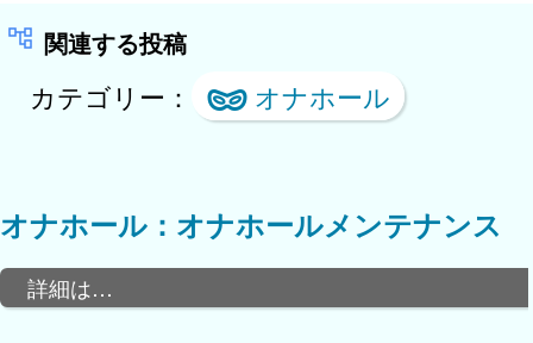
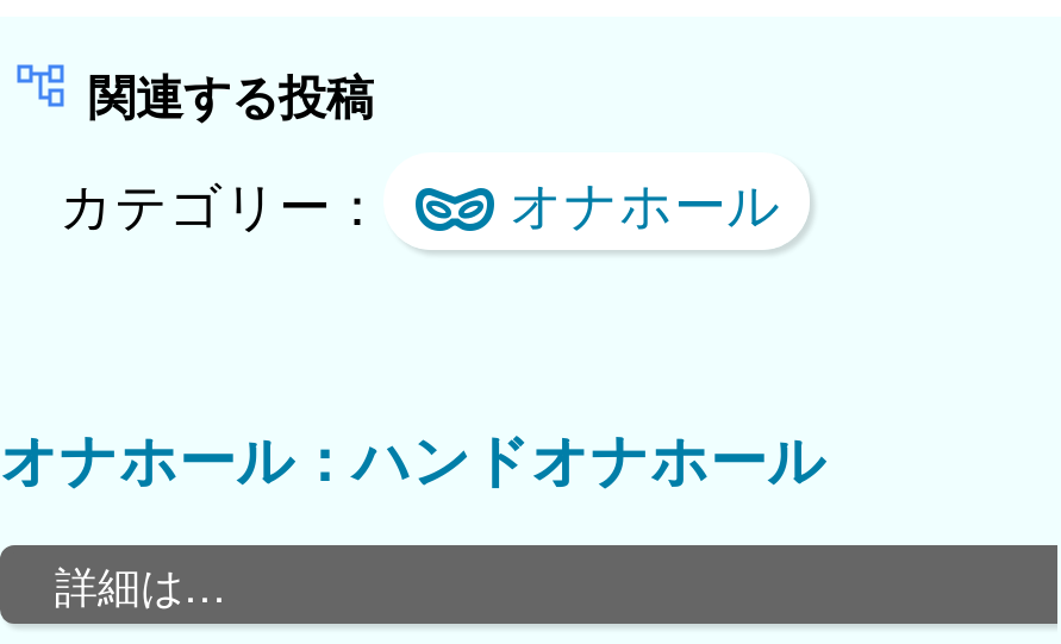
- オナホール：オナホールメンテナンス
+ オナホール：ハンドオナホール
